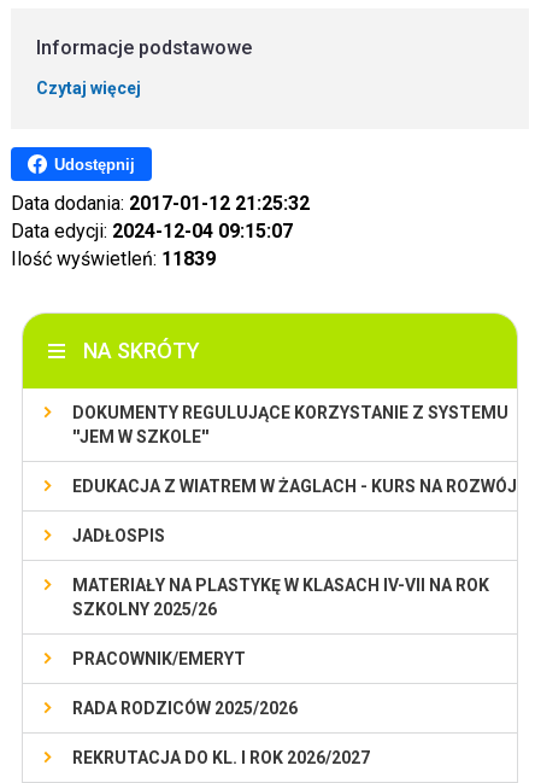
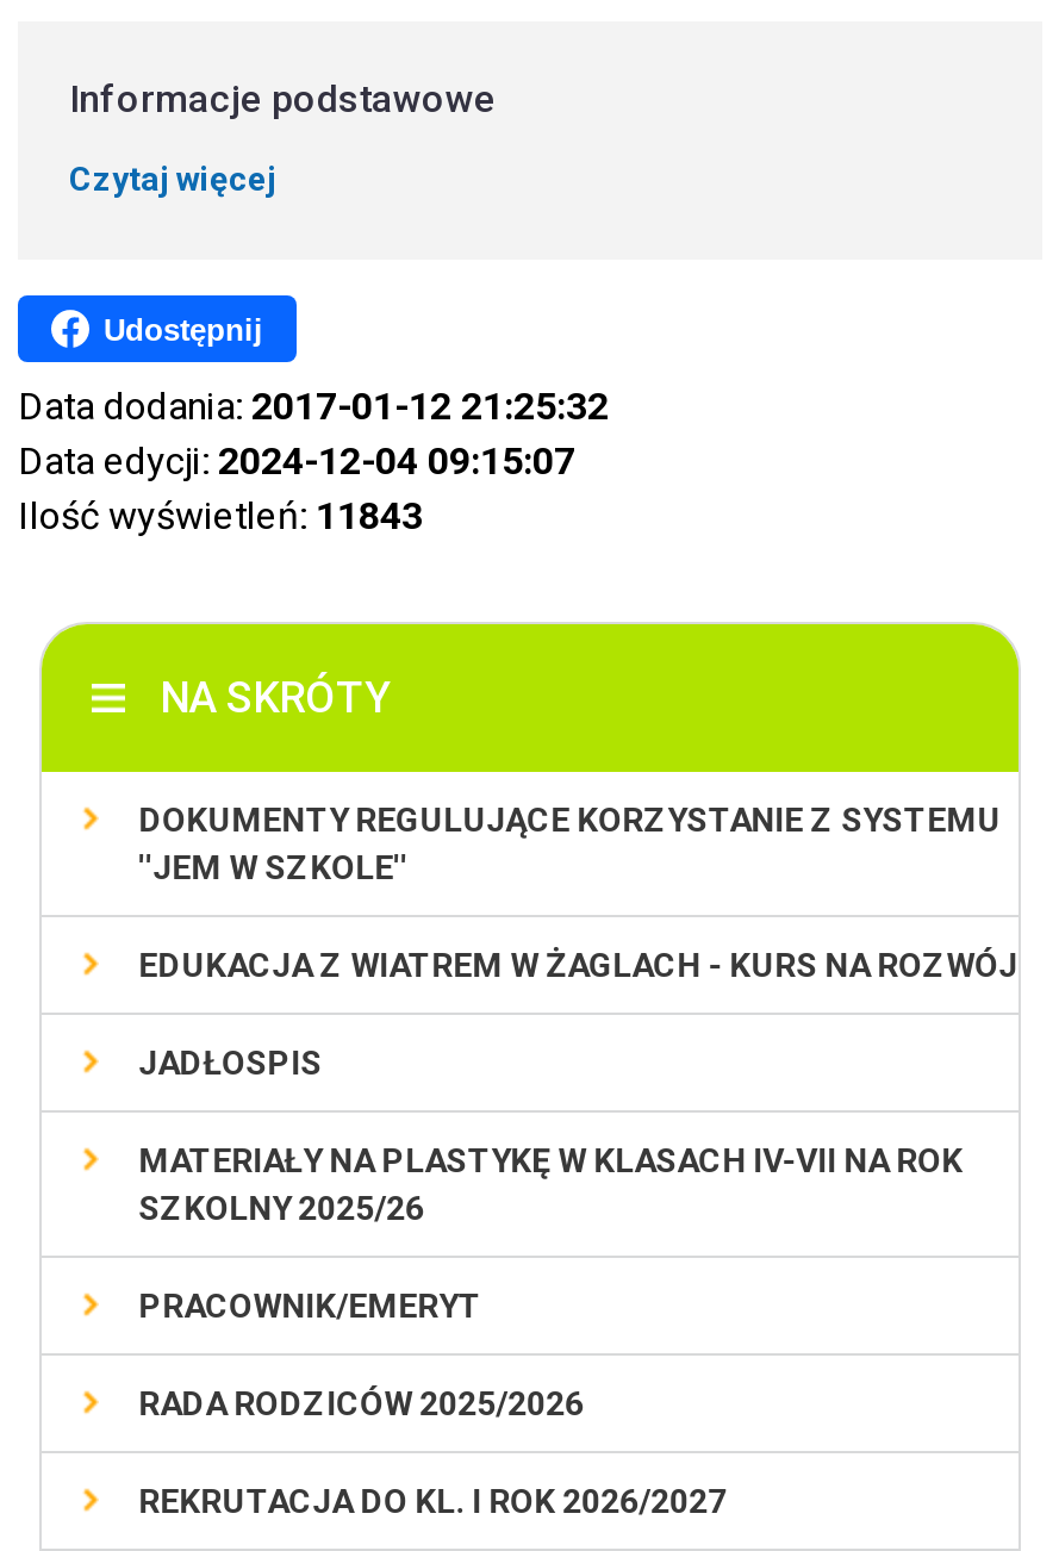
- Ilość wyświetleń: 11839
+ Ilość wyświetleń: 11843
